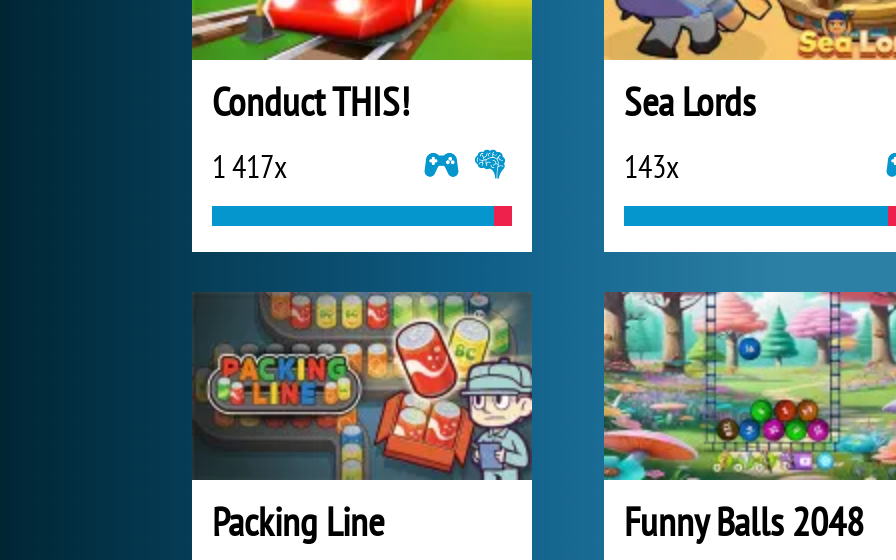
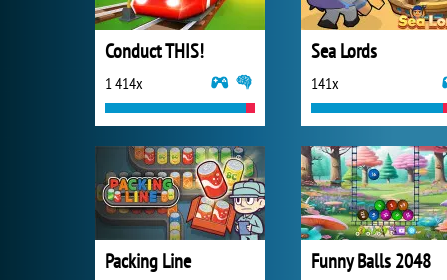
- 1 417x
+ 1 414x

- 143x
+ 141x
